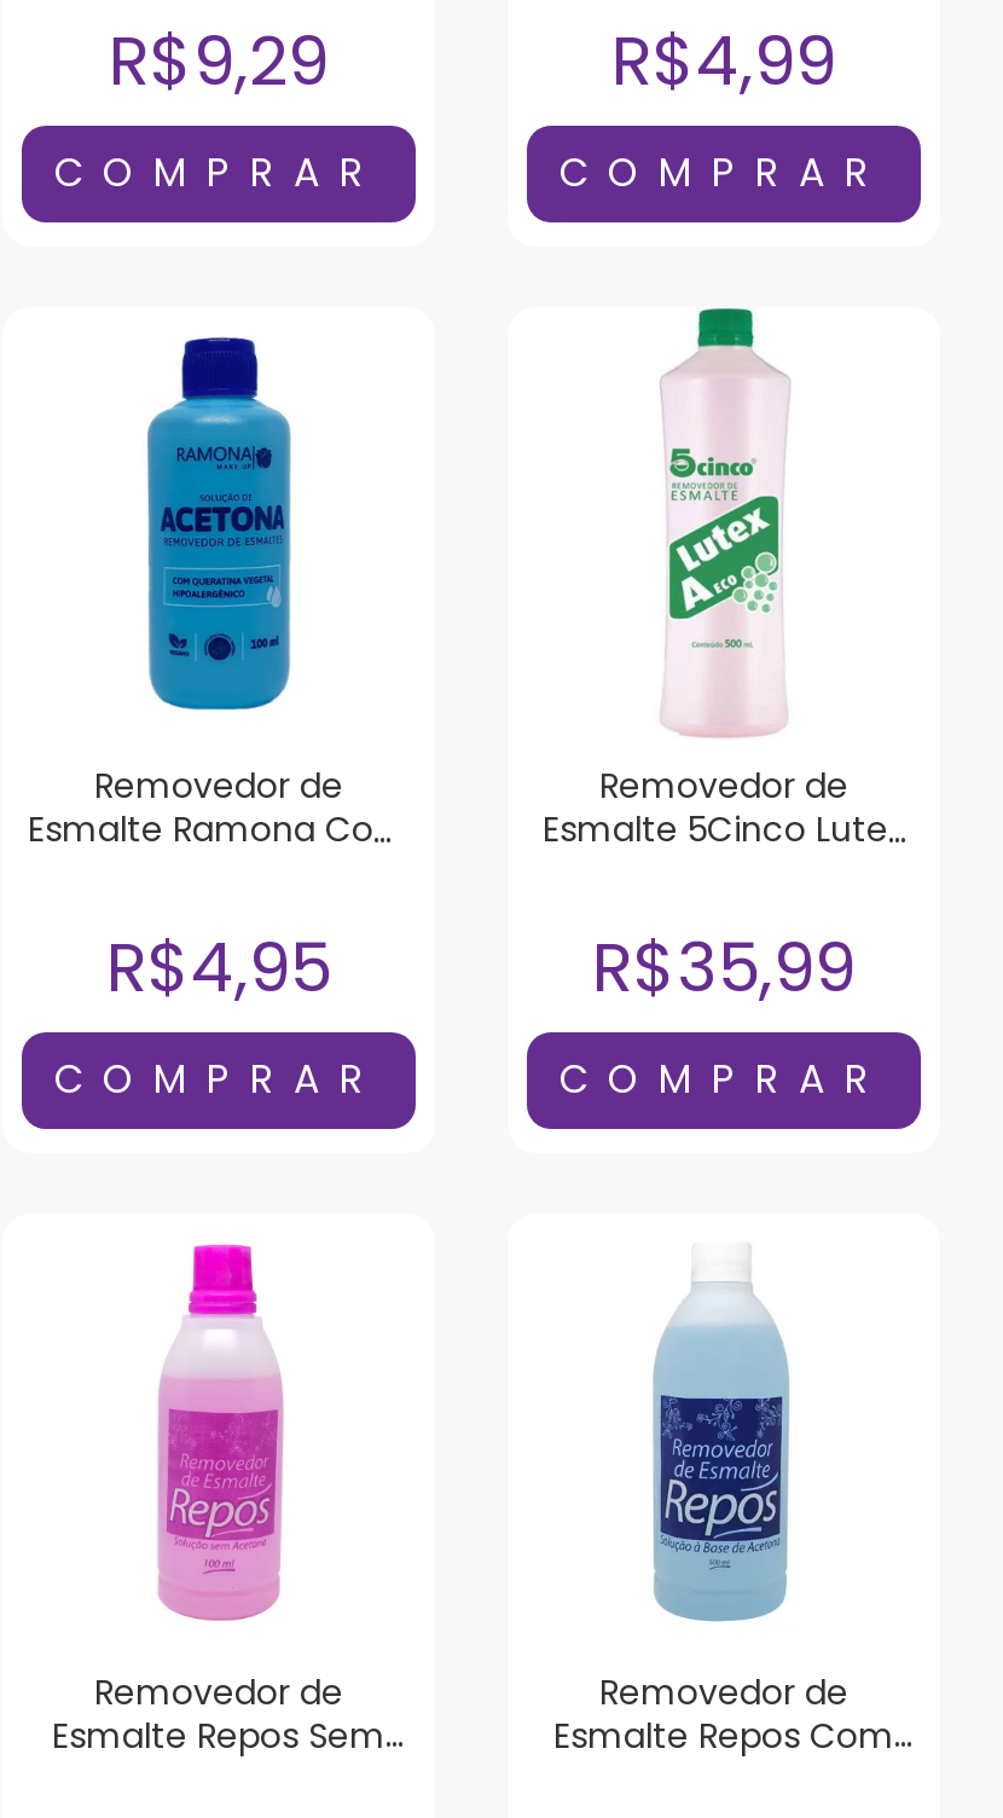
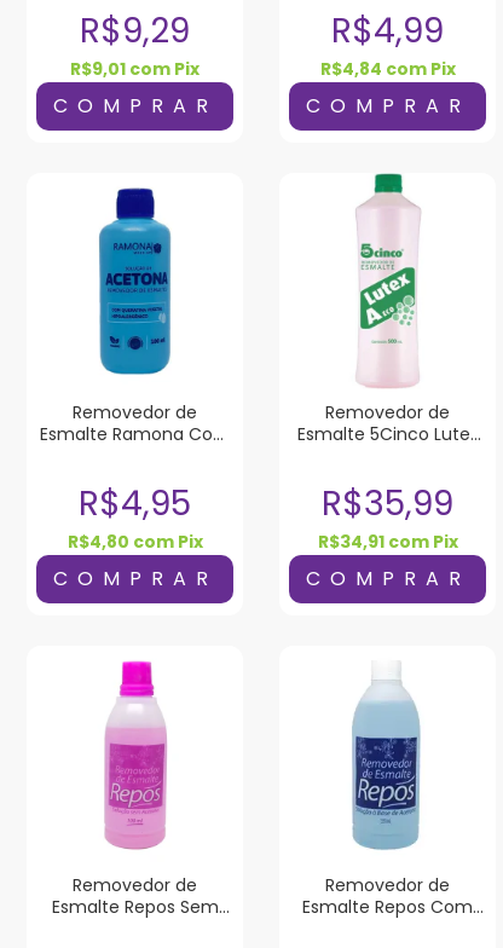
+ R$9,01 com Pix

+ R$4,84 com Pix

+ R$4,80 com Pix

+ R$34,91 com Pix
